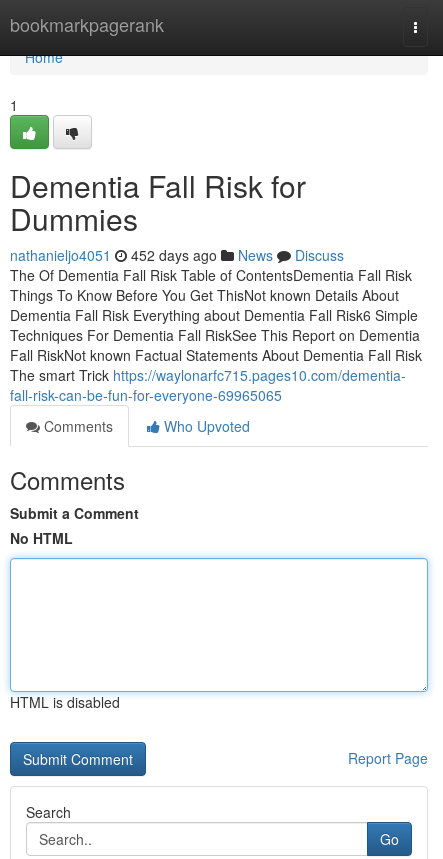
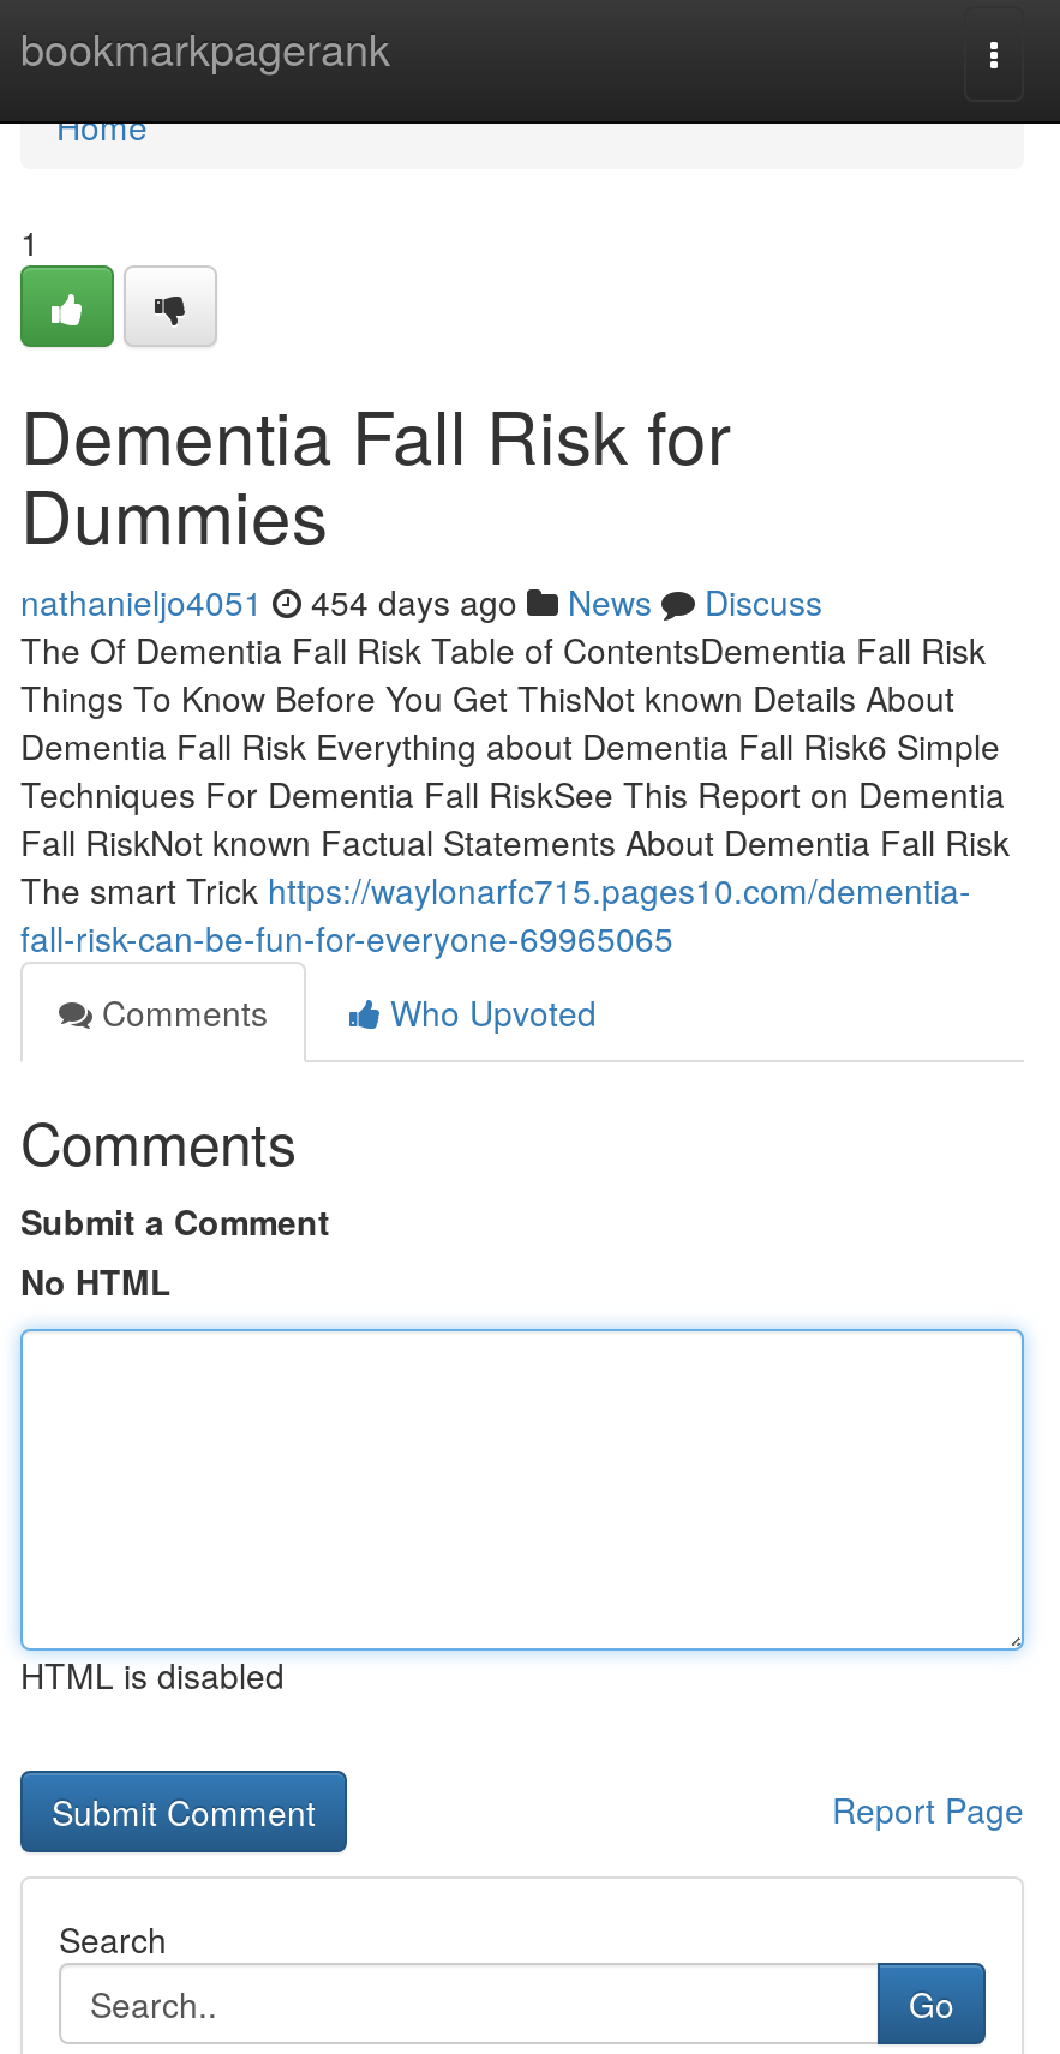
- nathanieljo4051 452 days ago News Discuss
+ nathanieljo4051 454 days ago News Discuss
